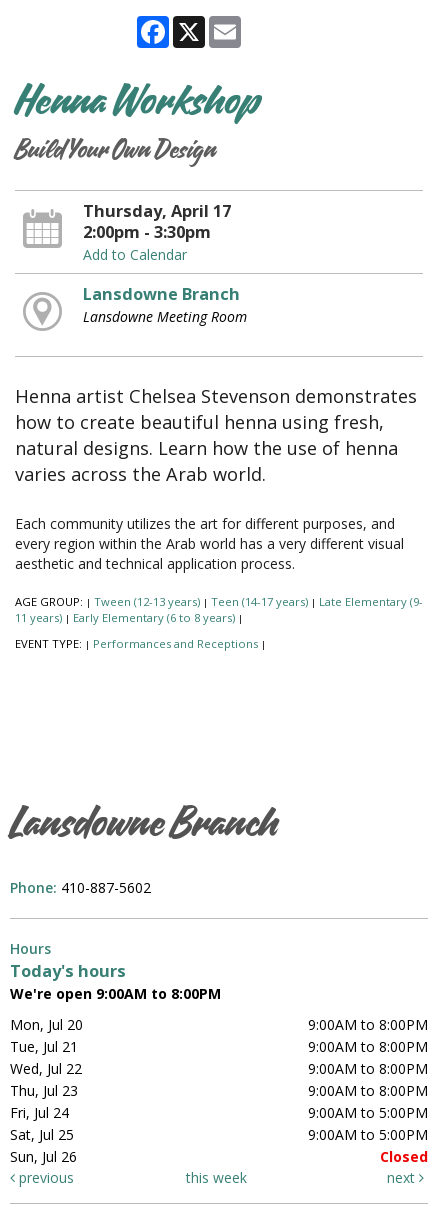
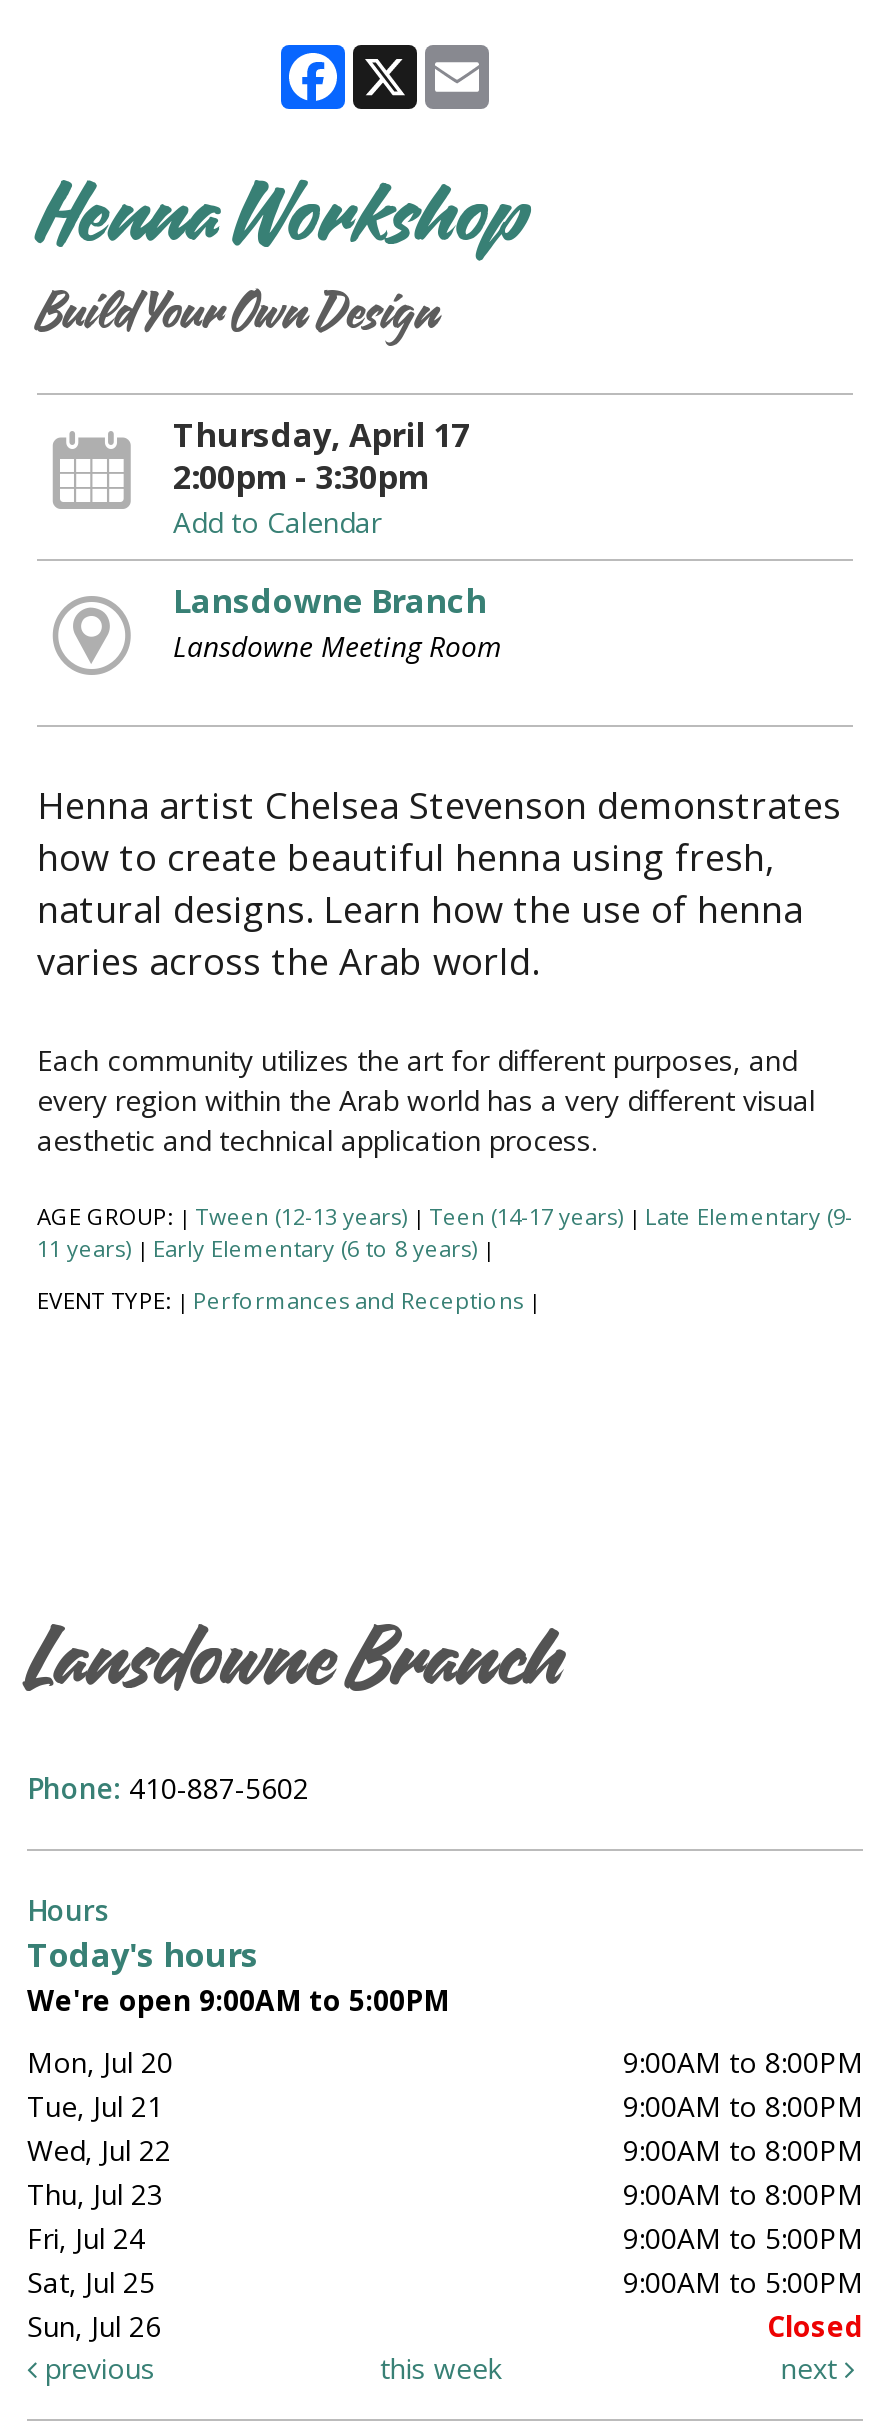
- We're open 9:00AM to 8:00PM
+ We're open 9:00AM to 5:00PM
